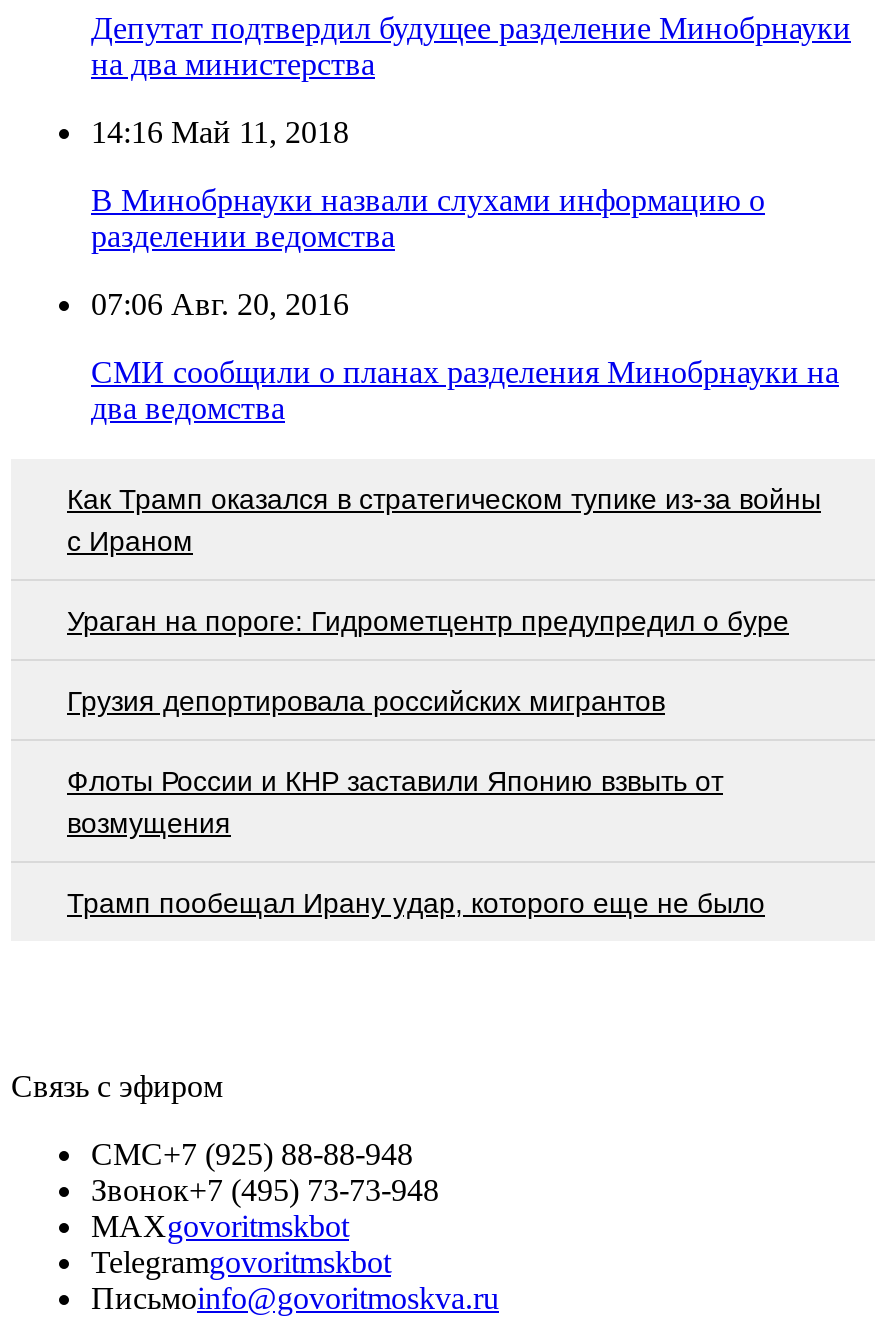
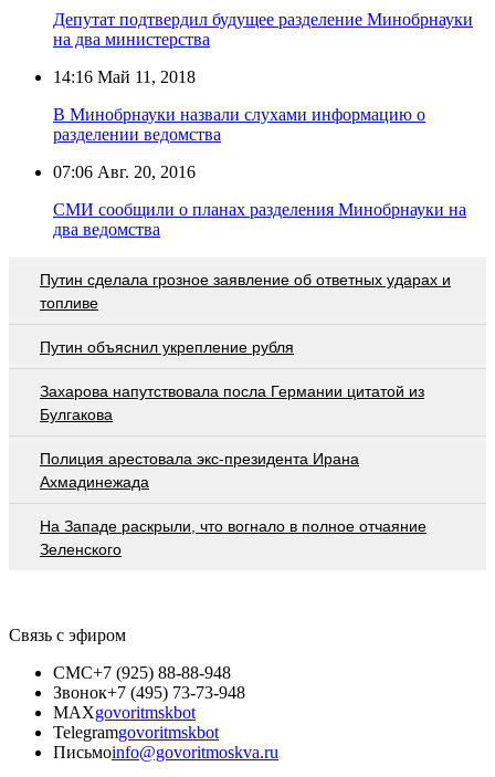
- Как Трамп оказался в стратегическом тупике из-за войны
- с Ираном
+ Путин сделала грозное заявление об ответных ударах и
+ топливе

- Ураган на пороге: Гидрометцентр предупредил о буре
+ Путин объяснил укрепление рубля

- Грузия депортировала российских мигрантов
+ Захарова напутствовала посла Германии цитатой из
+ Булгакова

- Флоты России и КНР заставили Японию взвыть от
- возмущения
+ Полиция арестовала экс-президента Ирана
+ Ахмадинежада

- Трамп пообещал Ирану удар, которого еще не было
+ На Западе раскрыли, что вогнало в полное отчаяние
+ Зеленского
